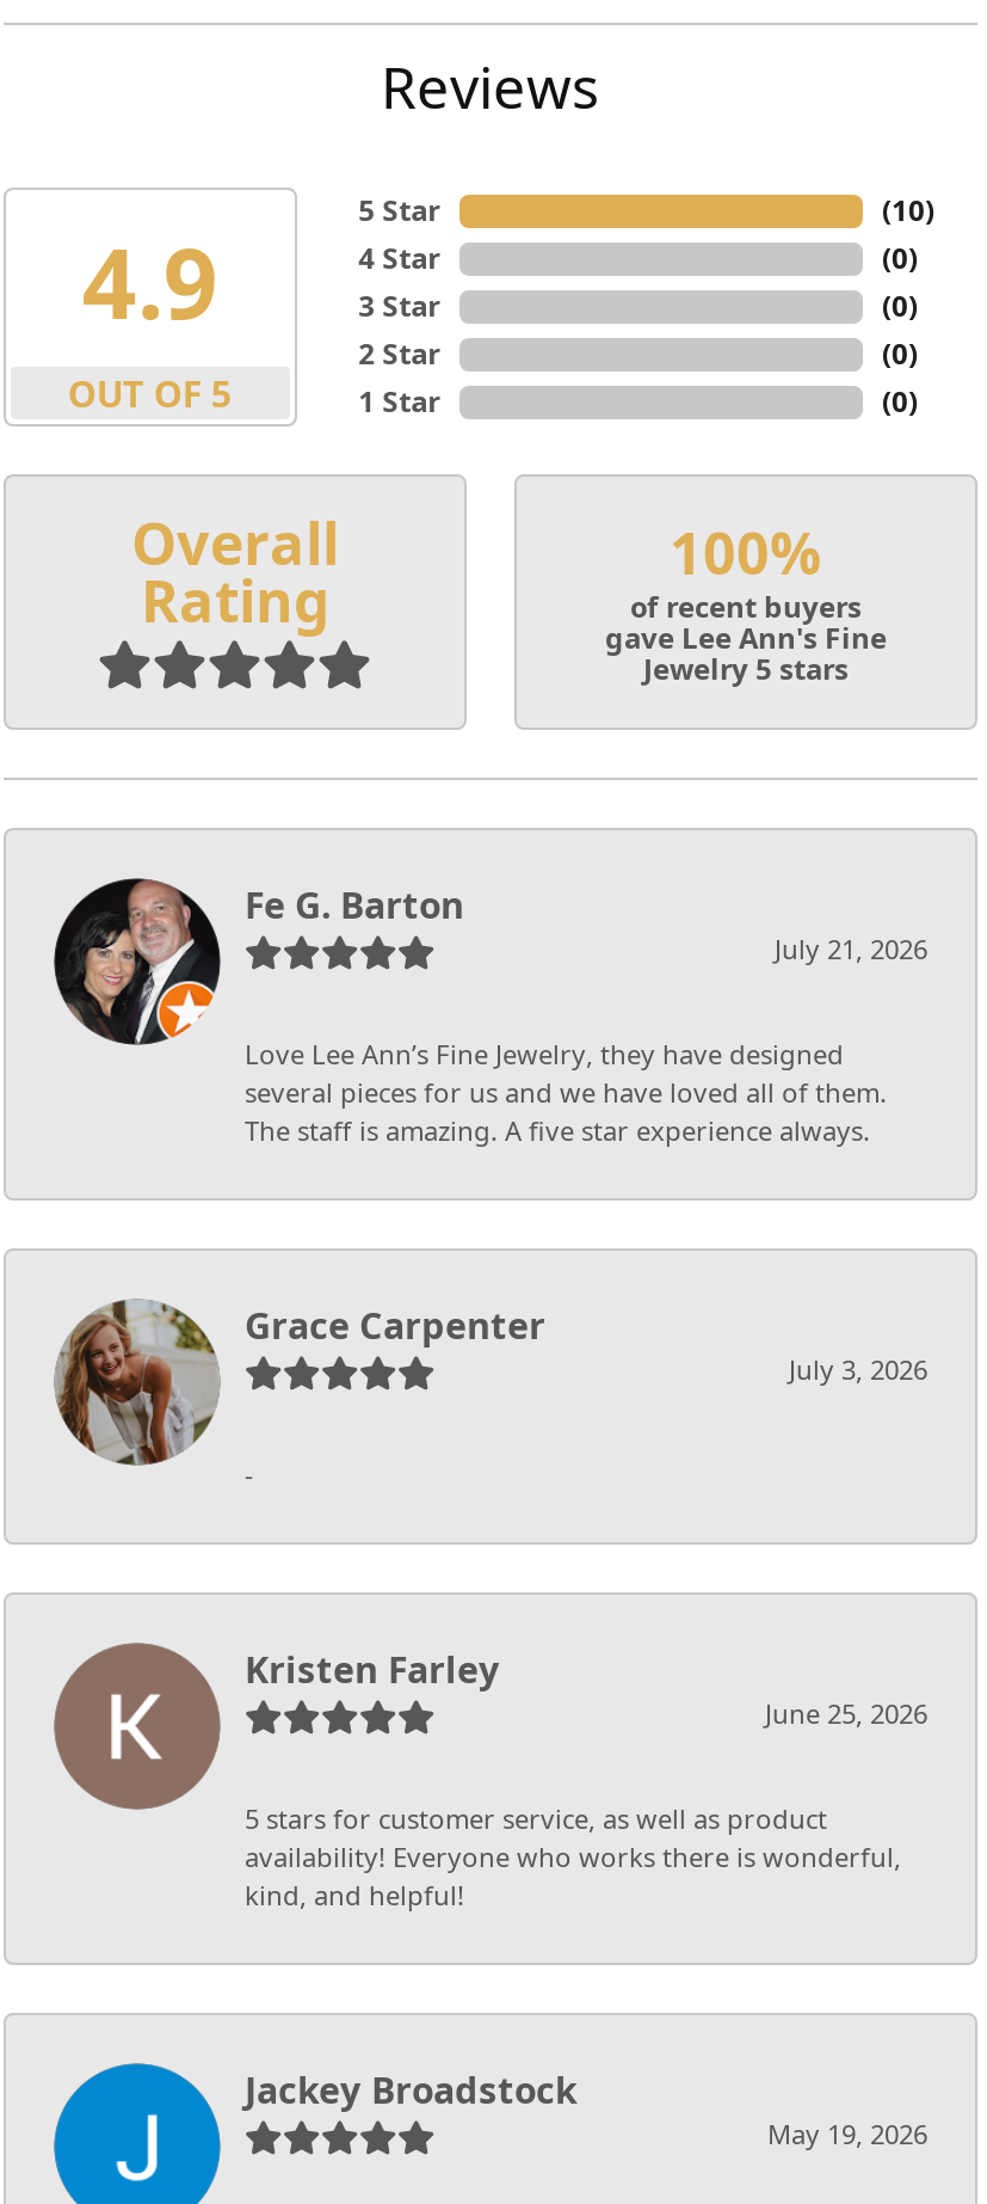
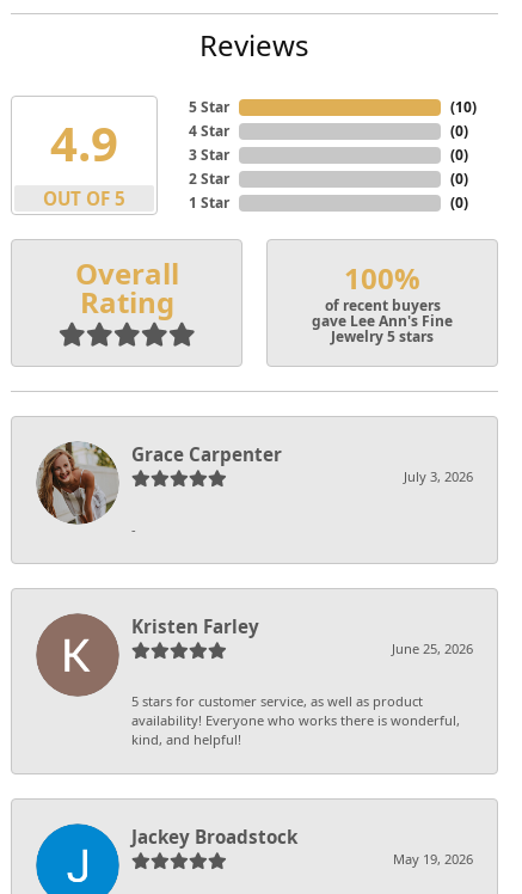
- [image]
- Fe G. Barton
- July 21, 2026
- Love Lee Ann’s Fine Jewelry, they have designed
- several pieces for us and we have loved all of them.
- The staff is amazing. A five star experience always.
